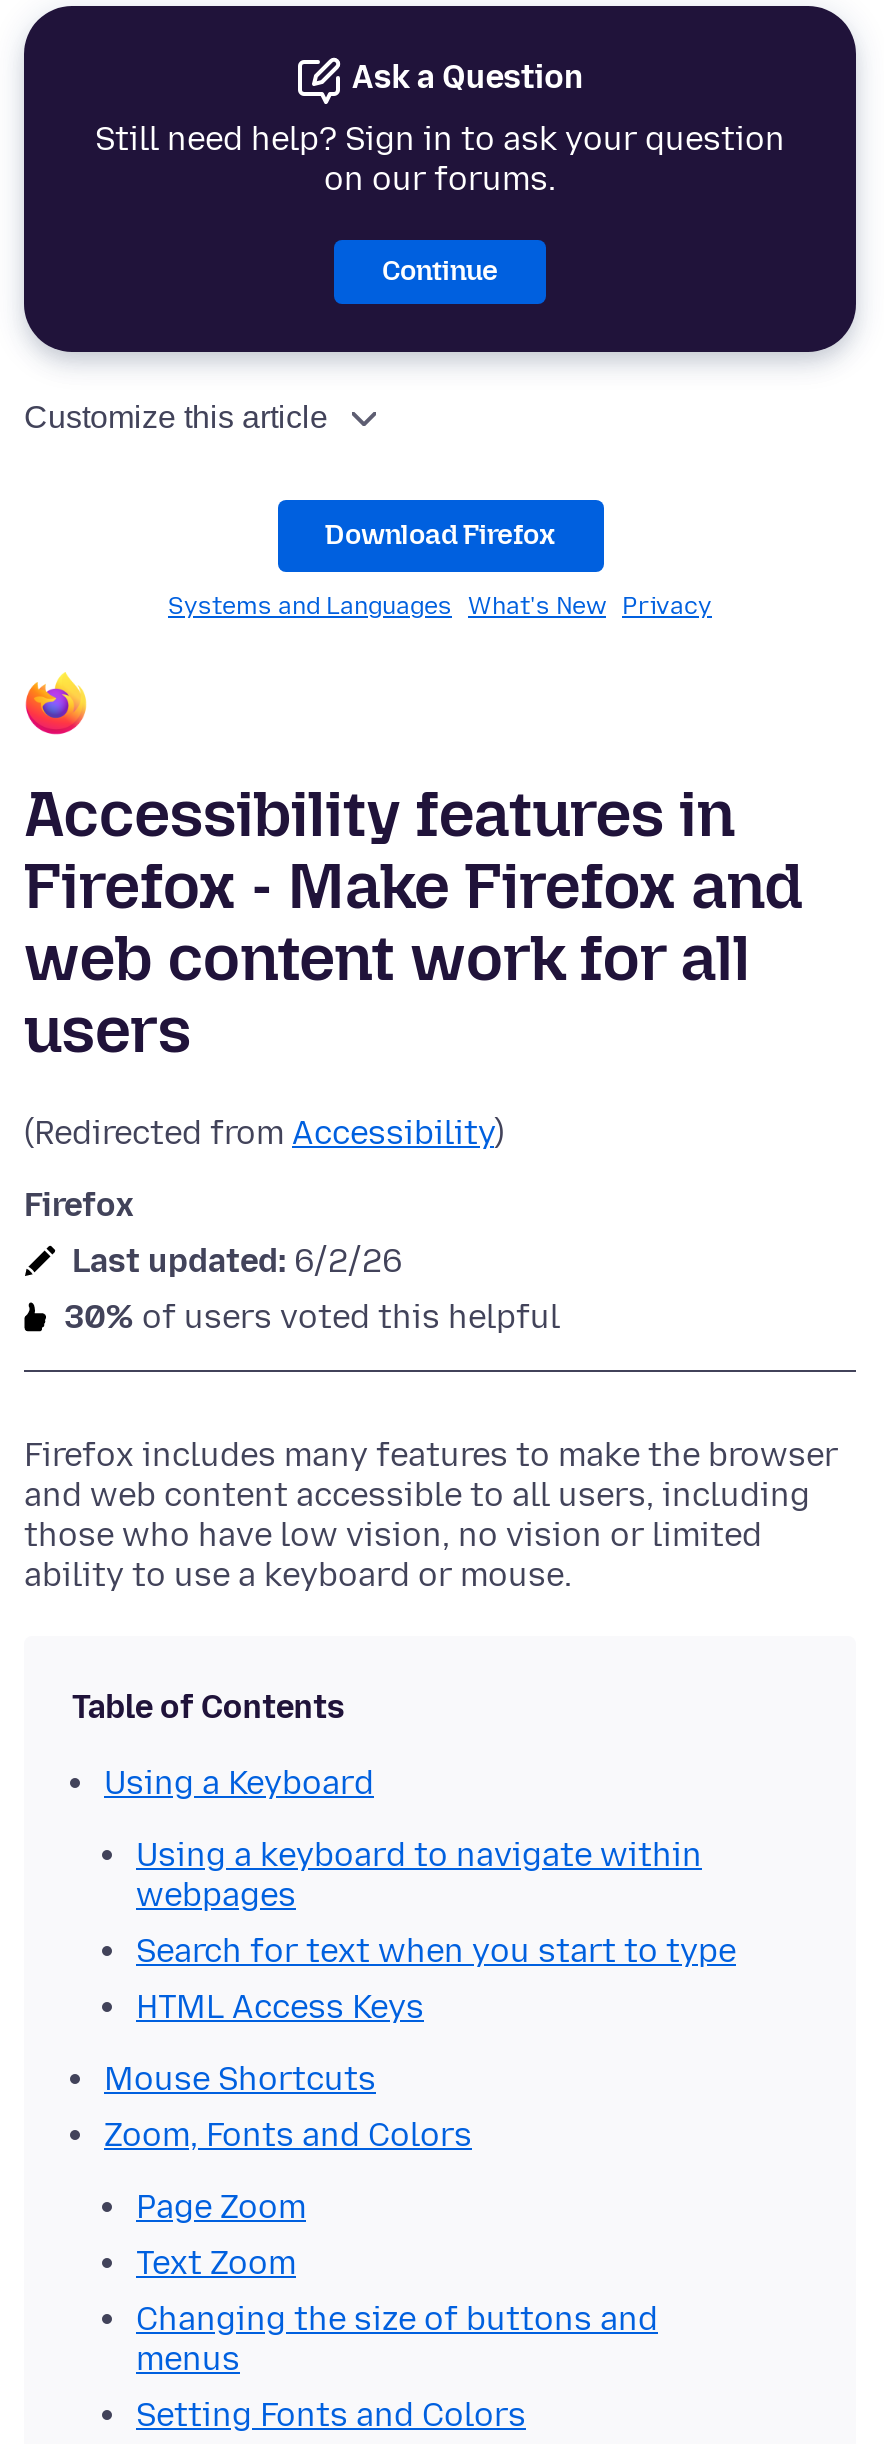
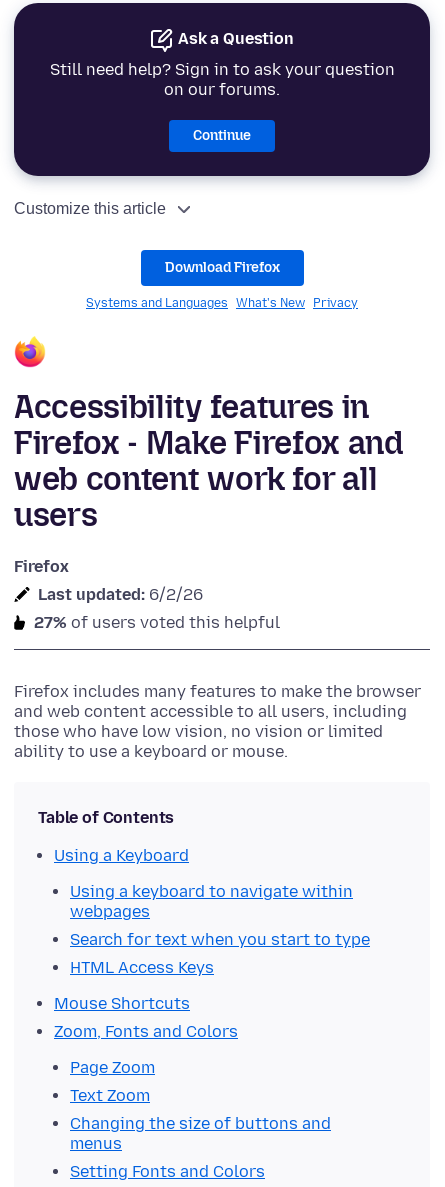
- (Redirected from Accessibility)

- 30% of users voted this helpful
+ 27% of users voted this helpful
